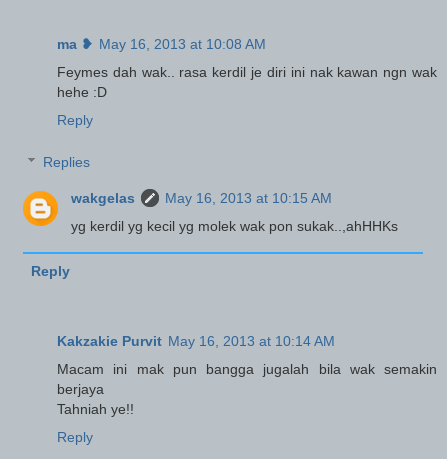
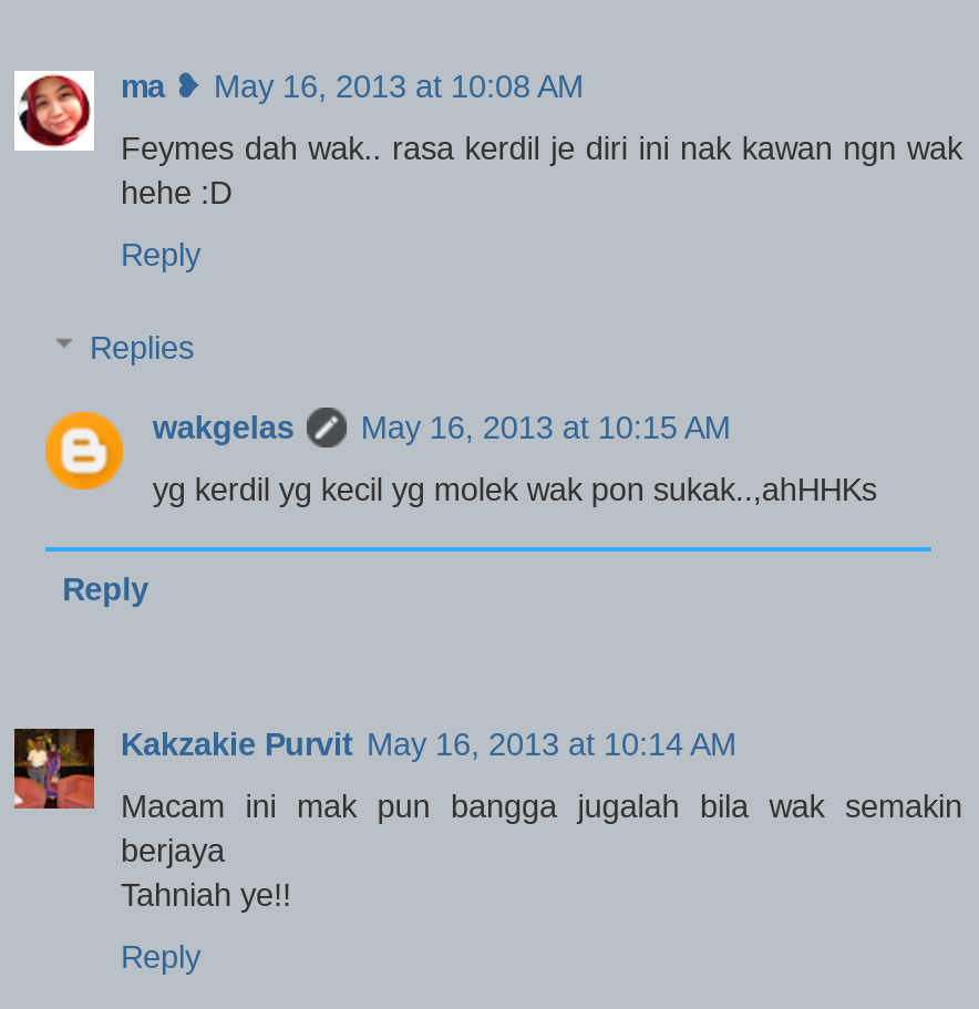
+ [image]

+ [image]
